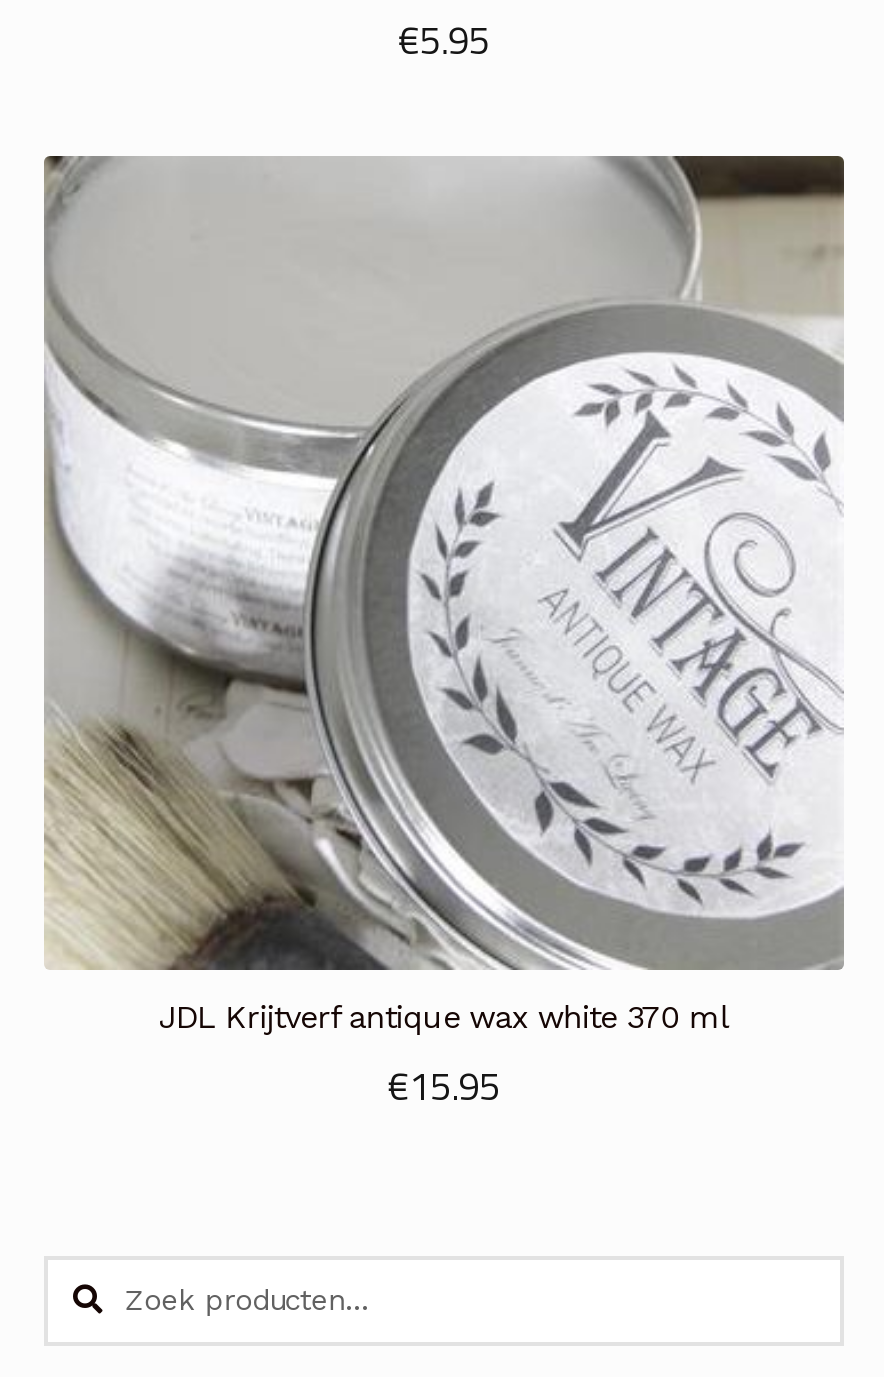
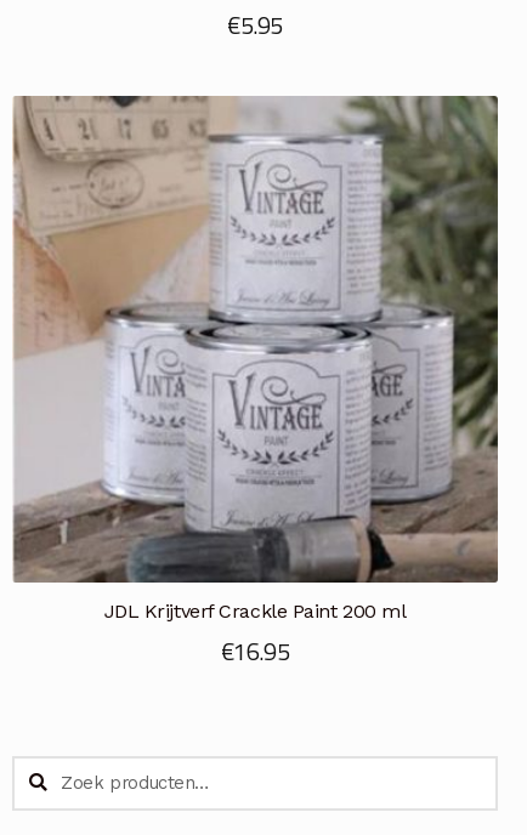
- [image]
- JDL Krijtverf antique wax white 370 ml
- €15.95
+ [image]
+ JDL Krijtverf Crackle Paint 200 ml
+ €16.95
